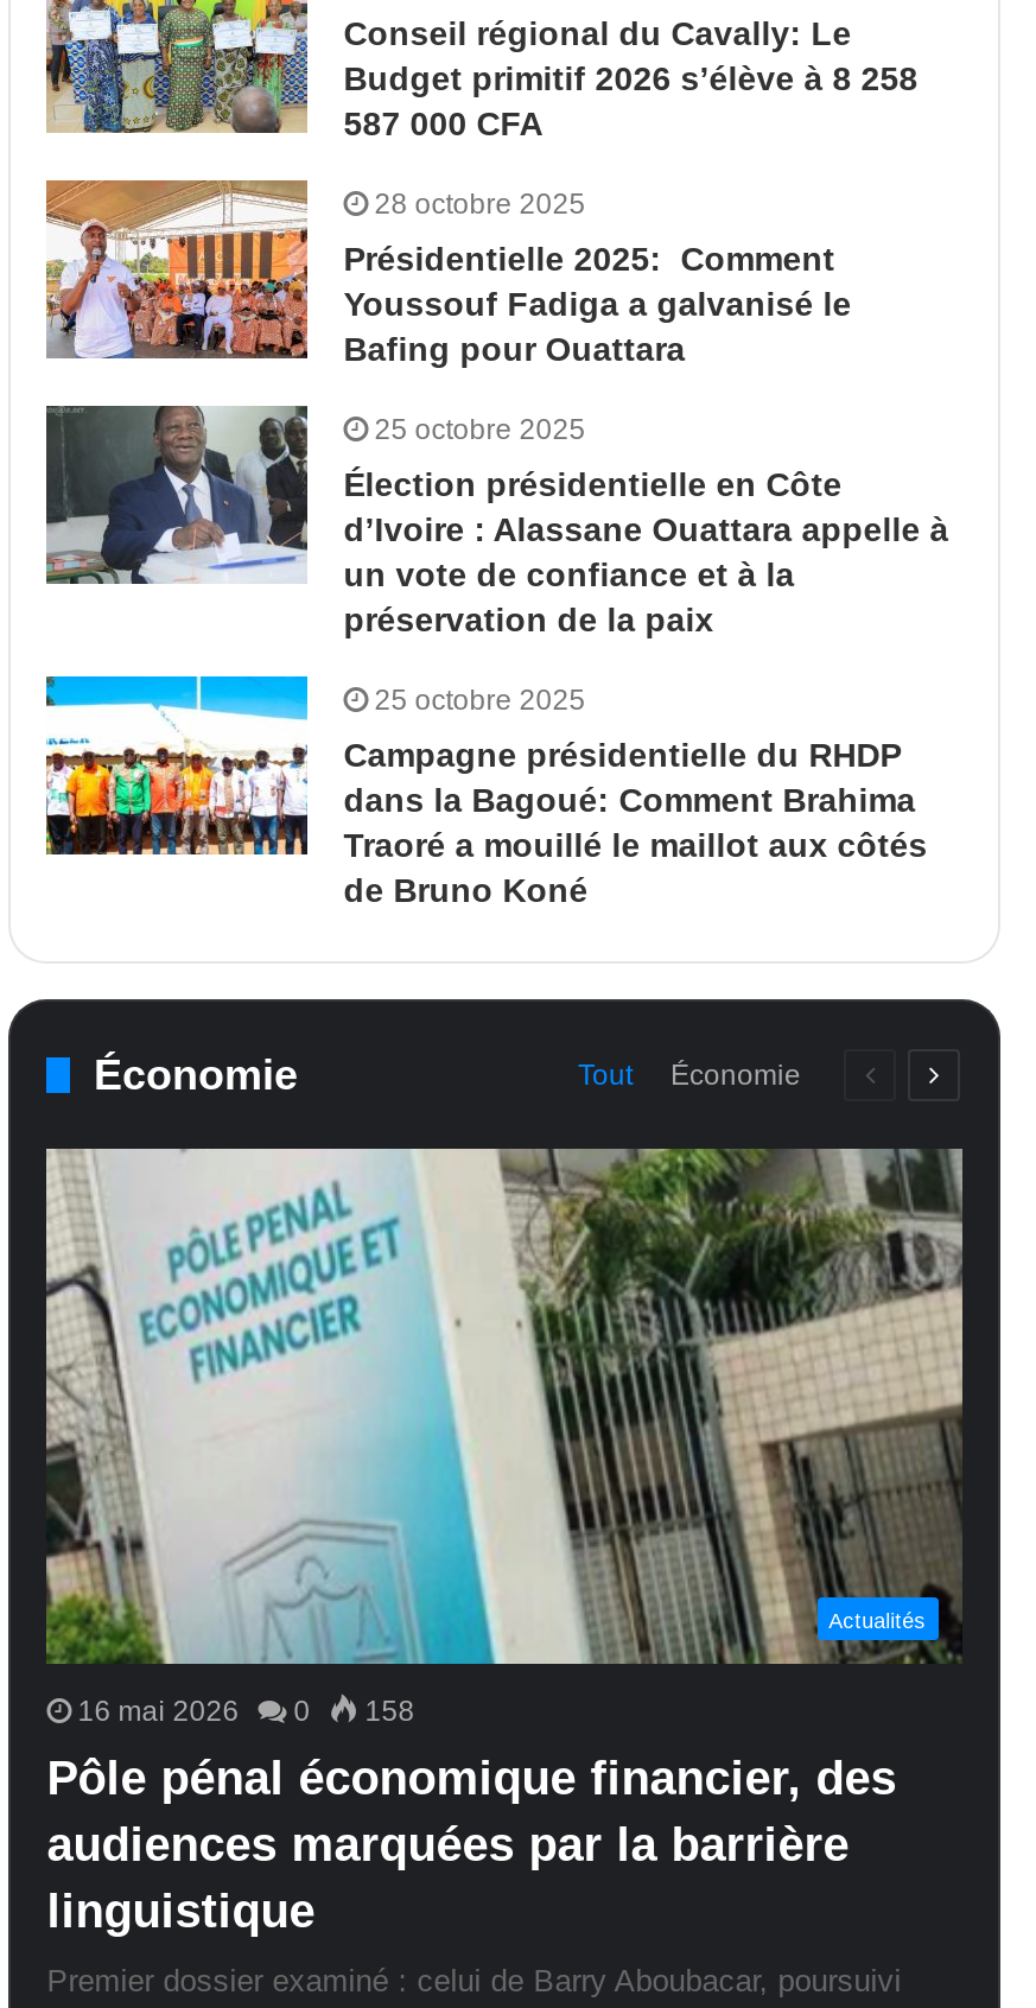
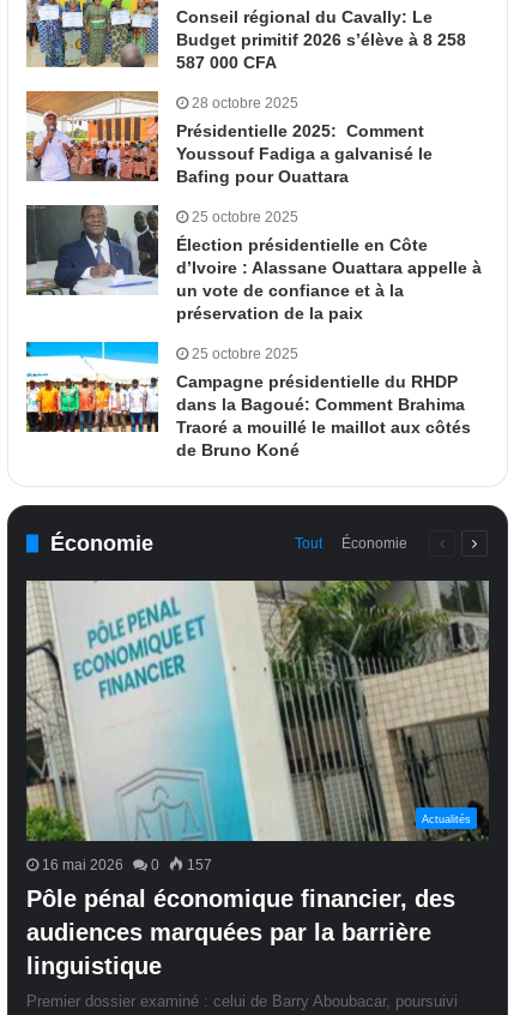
- 16 mai 2026 0 158
+ 16 mai 2026 0 157
